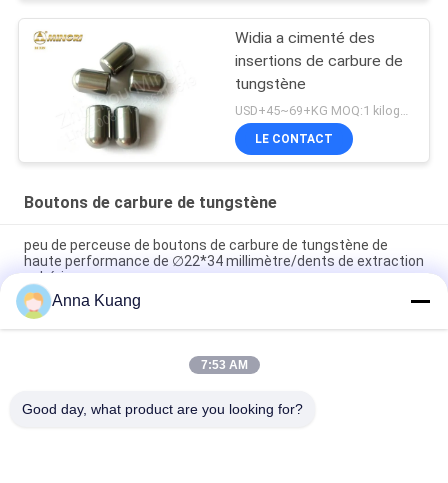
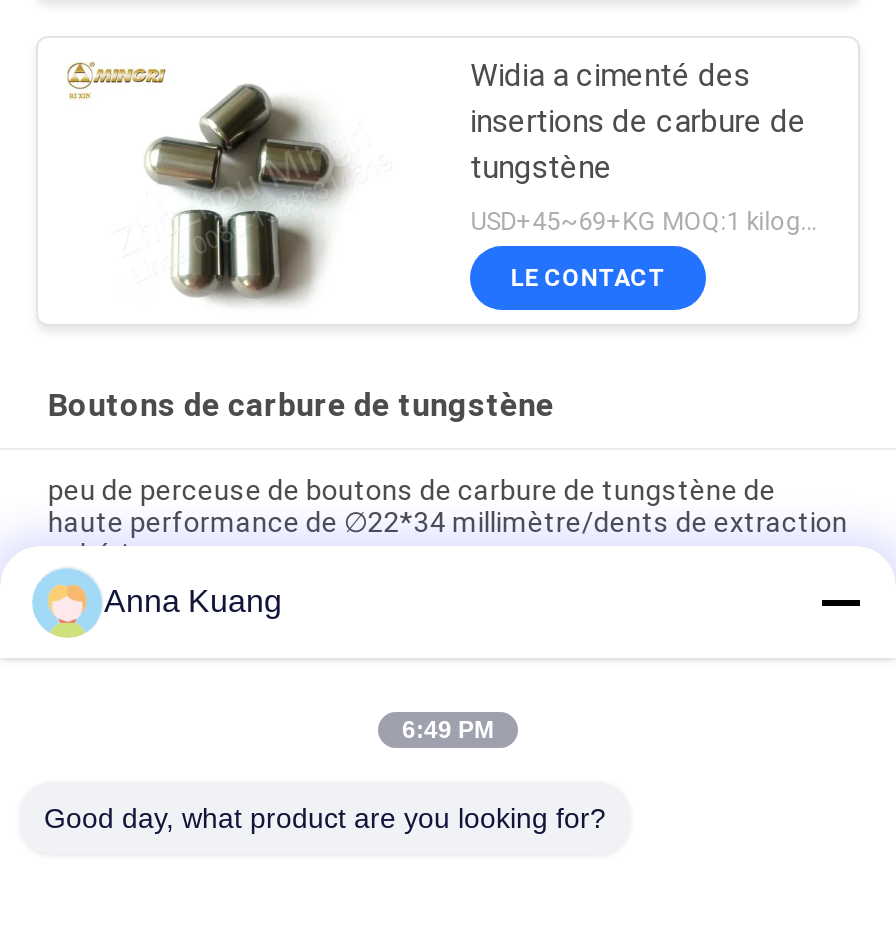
- 7:53 AM
+ 6:49 PM
